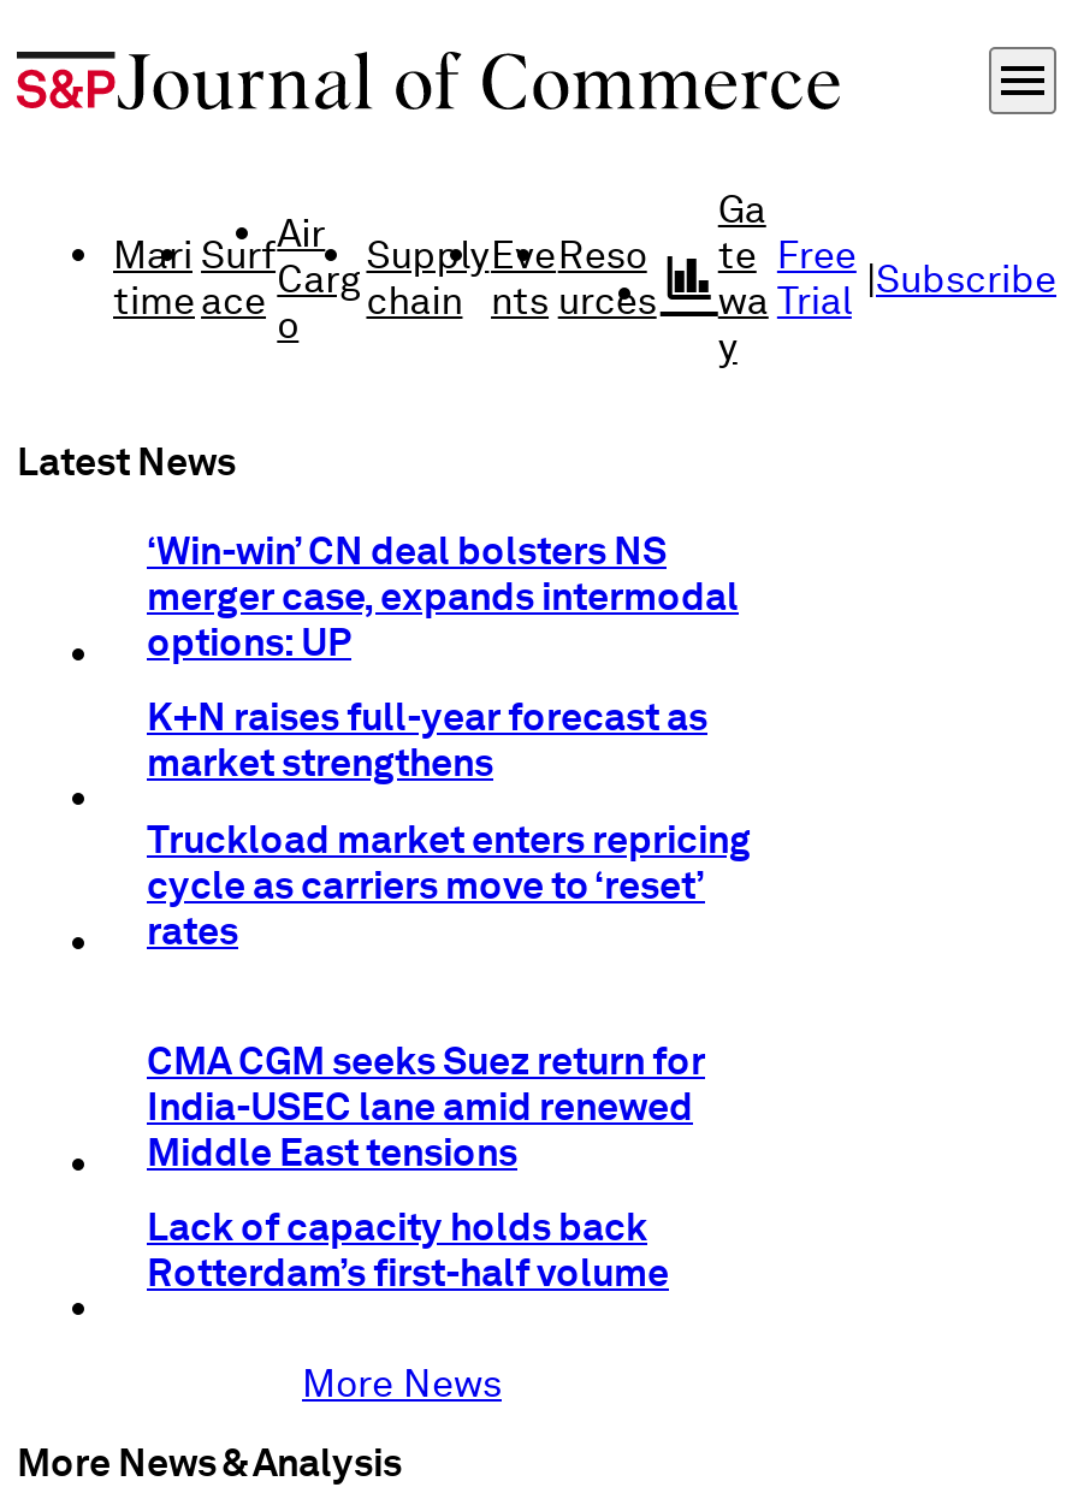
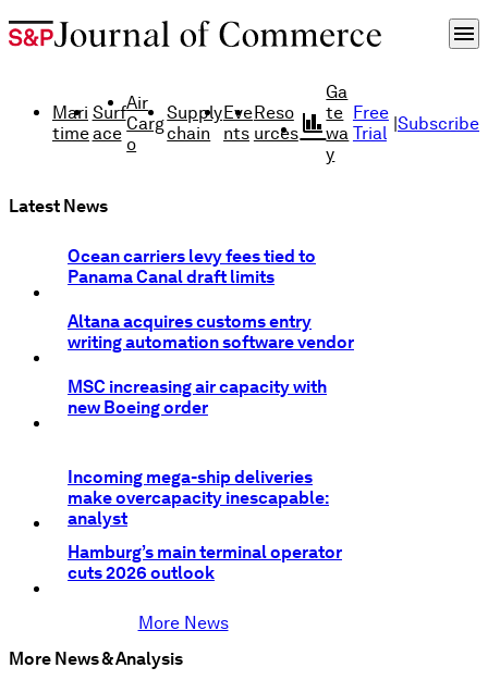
- ‘Win-win’ CN deal bolsters NS
- merger case, expands intermodal
- options: UP
+ Ocean carriers levy fees tied to
+ Panama Canal draft limits

- K+N raises full-year forecast as
- market strengthens
+ Altana acquires customs entry
+ writing automation software vendor

- Truckload market enters repricing
- cycle as carriers move to ‘reset’
- rates
+ MSC increasing air capacity with
+ new Boeing order

- CMA CGM seeks Suez return for
- India-USEC lane amid renewed
- Middle East tensions
+ Incoming mega-ship deliveries
+ make overcapacity inescapable:
+ analyst

- Lack of capacity holds back
- Rotterdam’s first-half volume
+ Hamburg’s main terminal operator
+ cuts 2026 outlook
